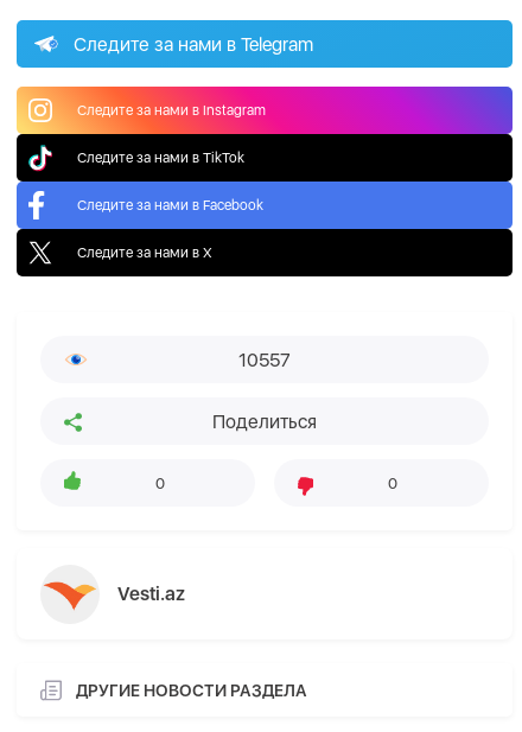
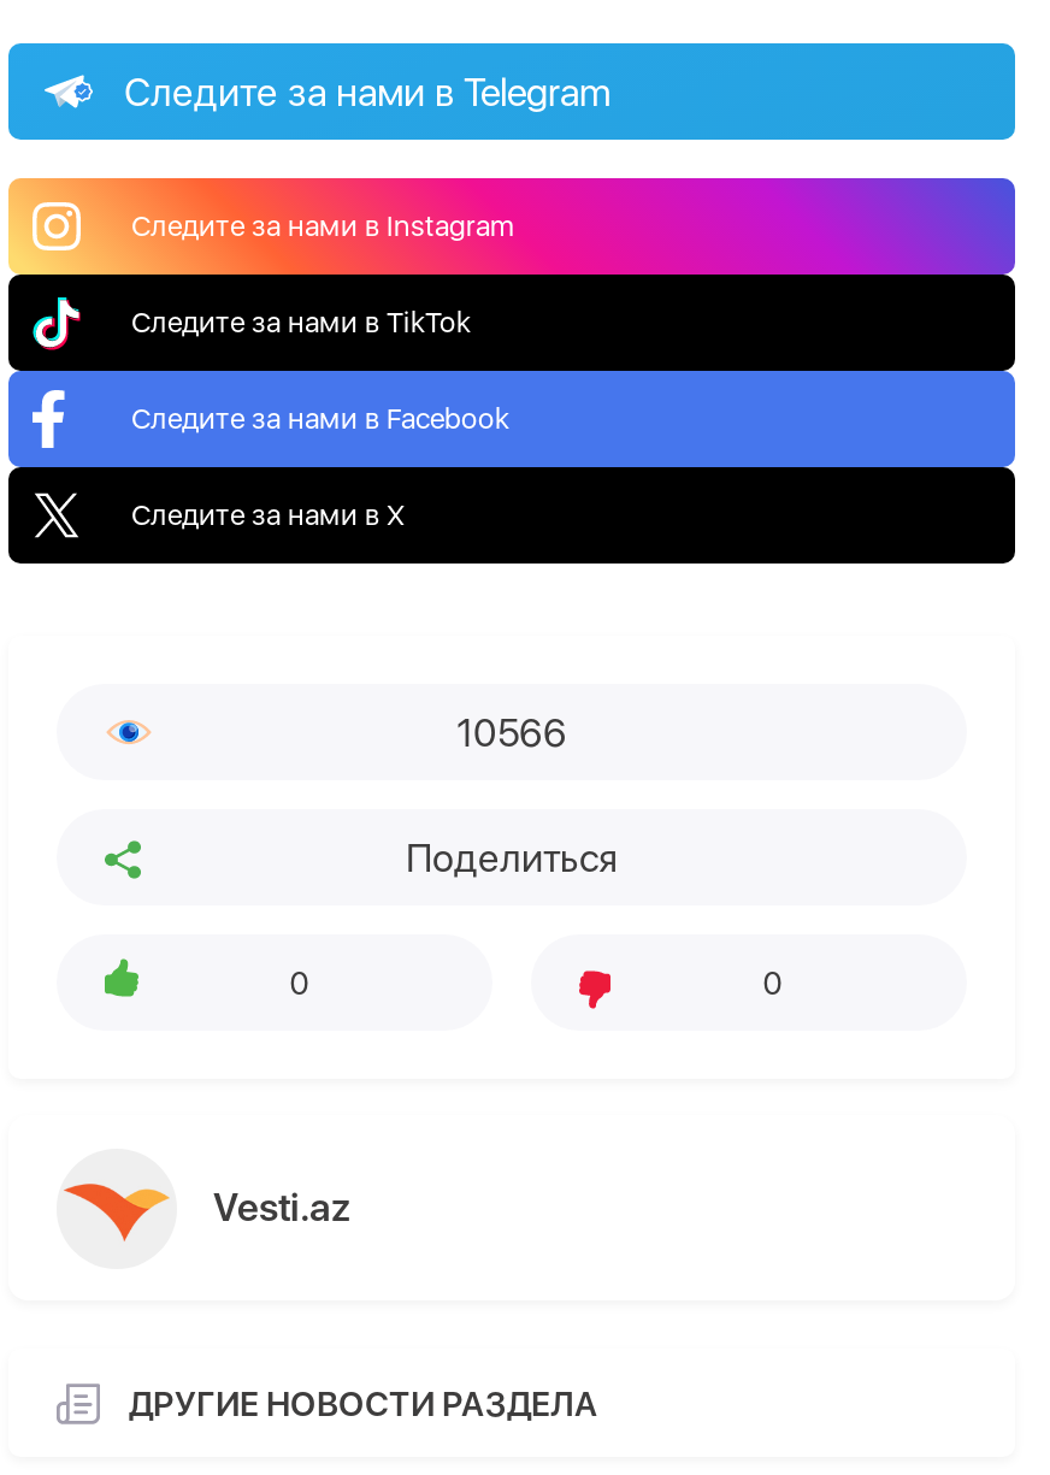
- 10557
+ 10566
